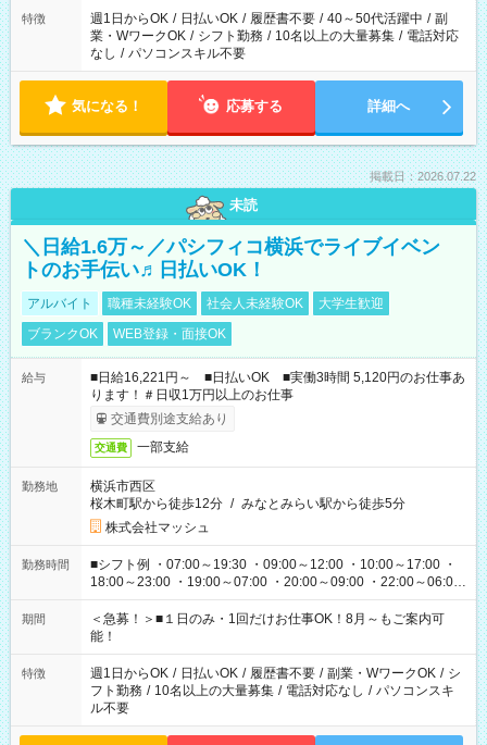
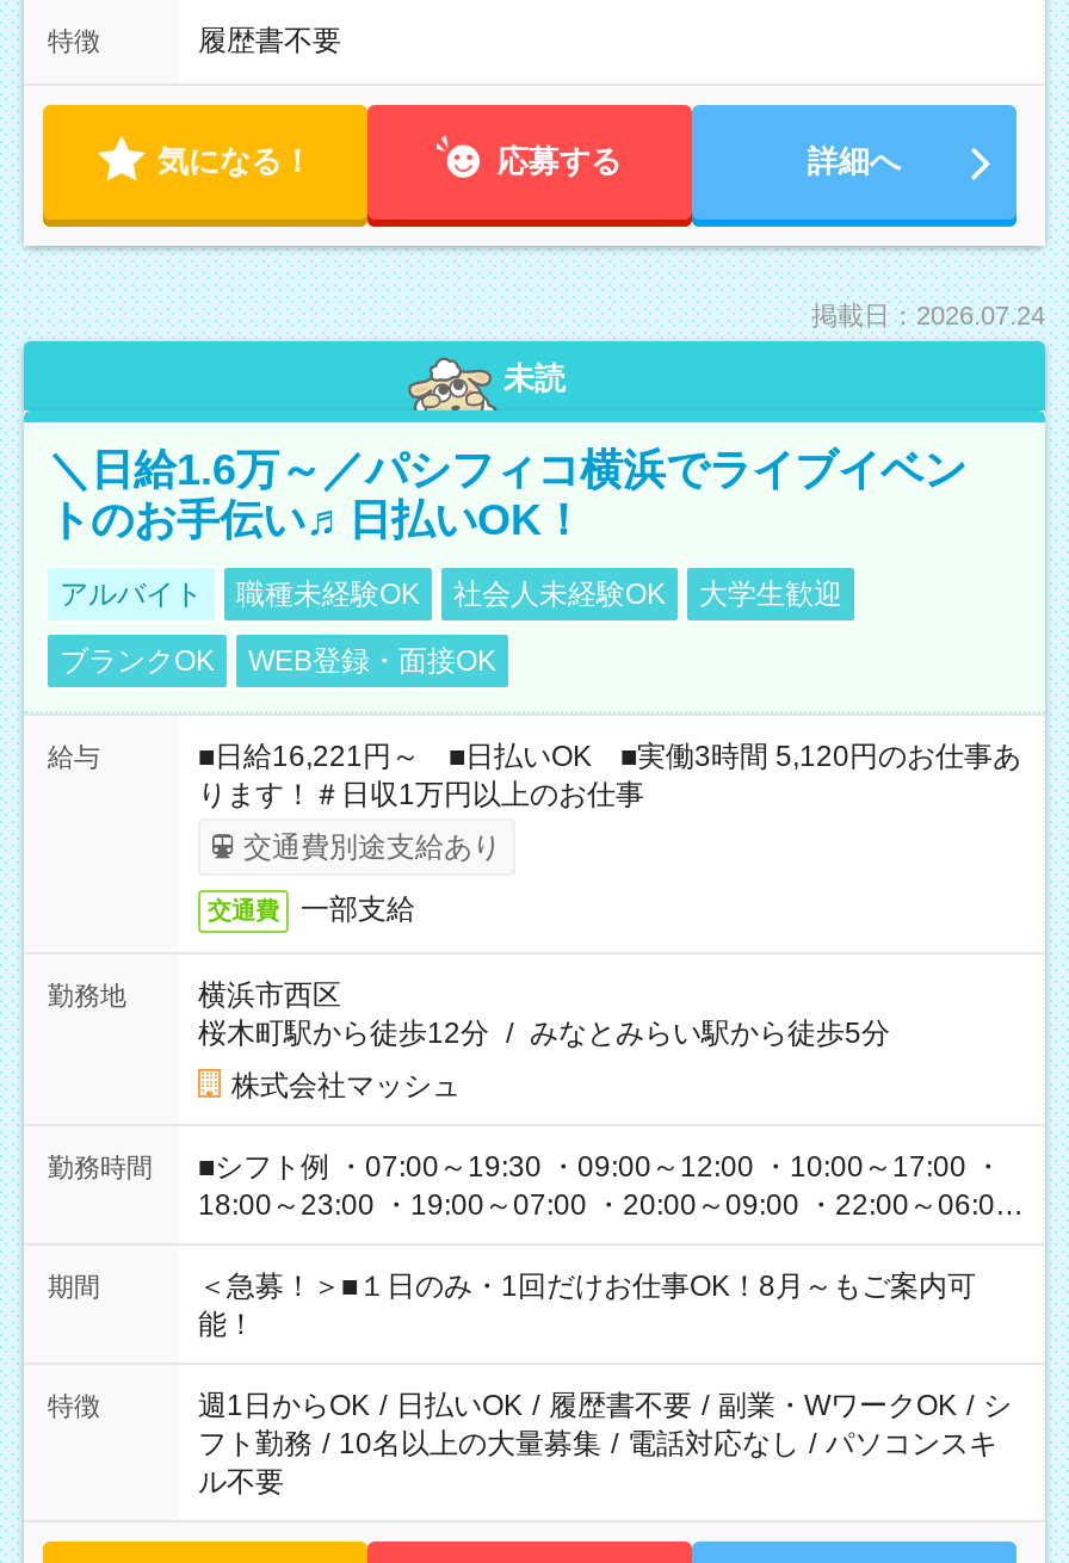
- 週1日からOK / 日払いOK / 履歴書不要 / 40～50代活躍中 / 副
- 業・WワークOK / シフト勤務 / 10名以上の大量募集 / 電話対応
- なし / パソコンスキル不要
+ 履歴書不要

- 掲載日：2026.07.22
+ 掲載日：2026.07.24
